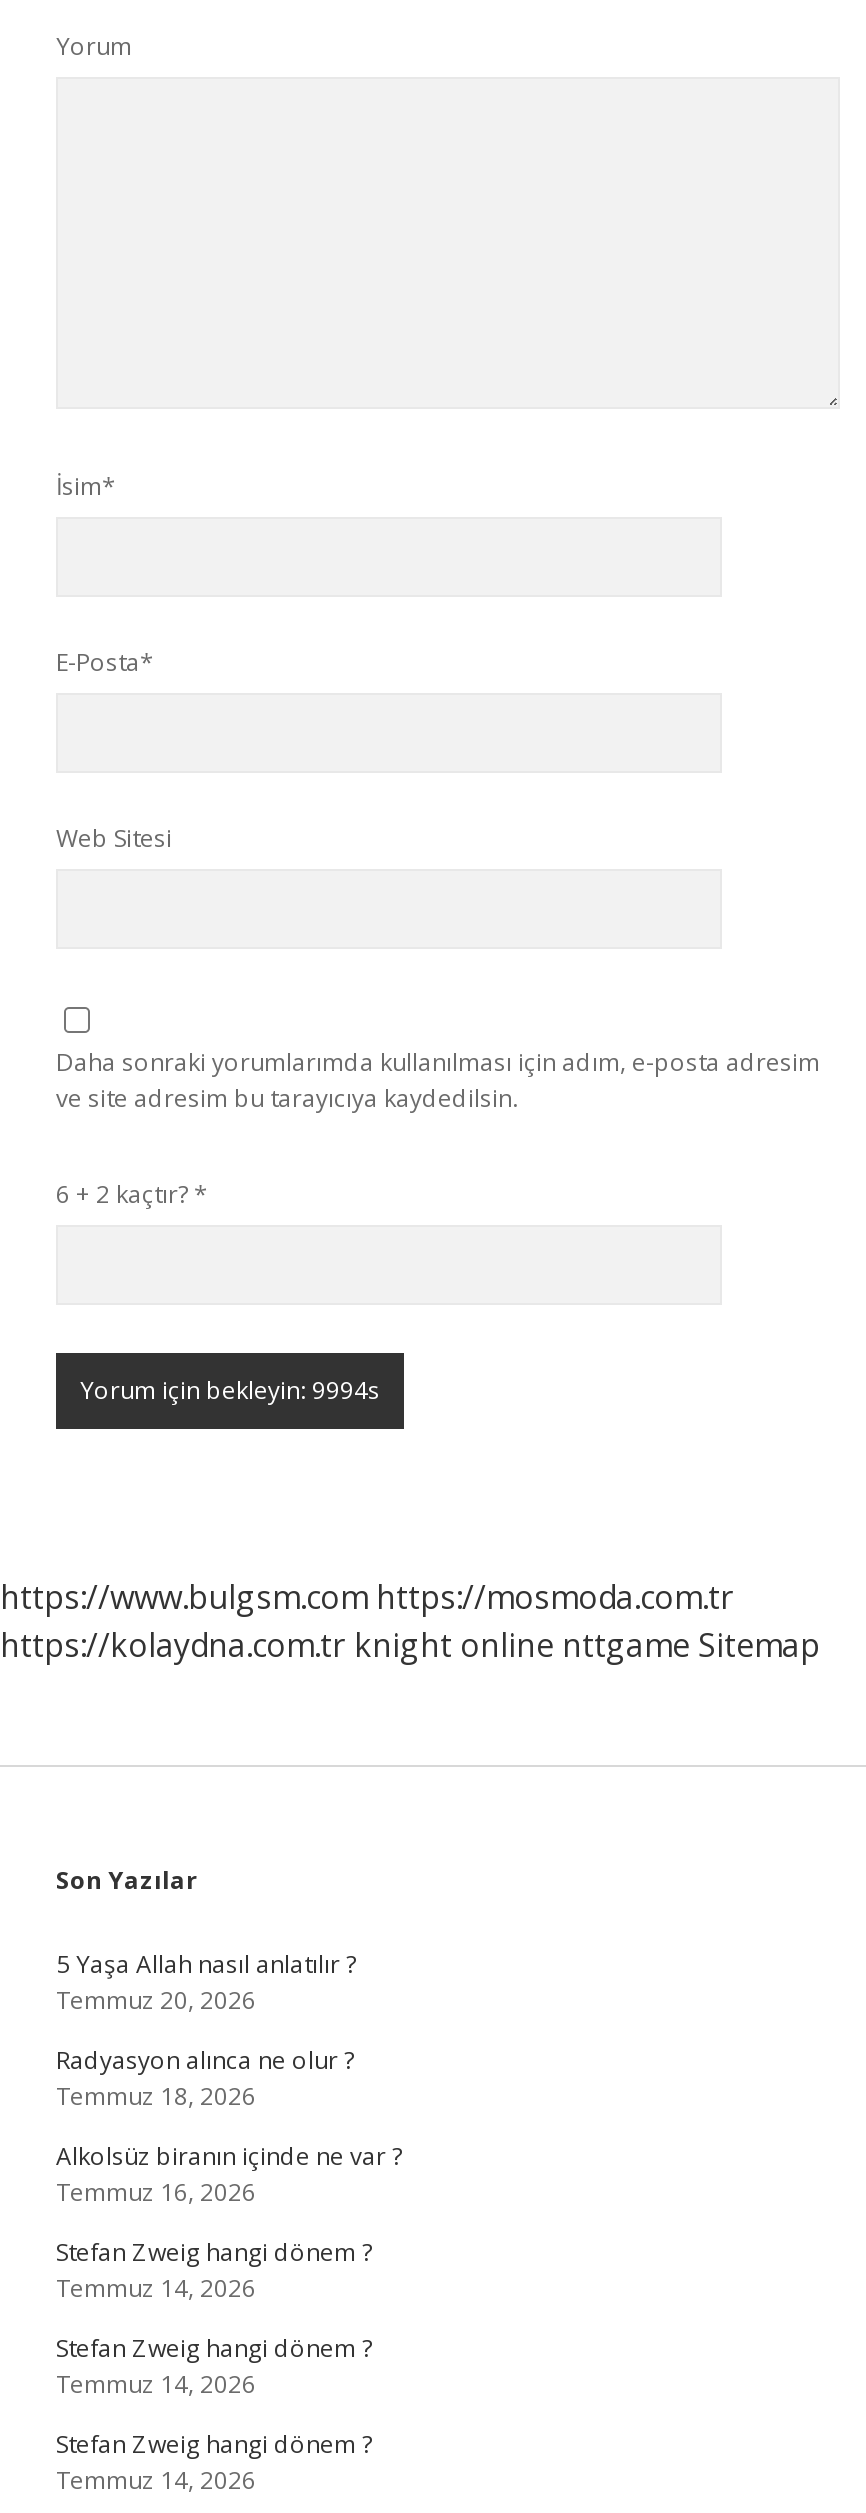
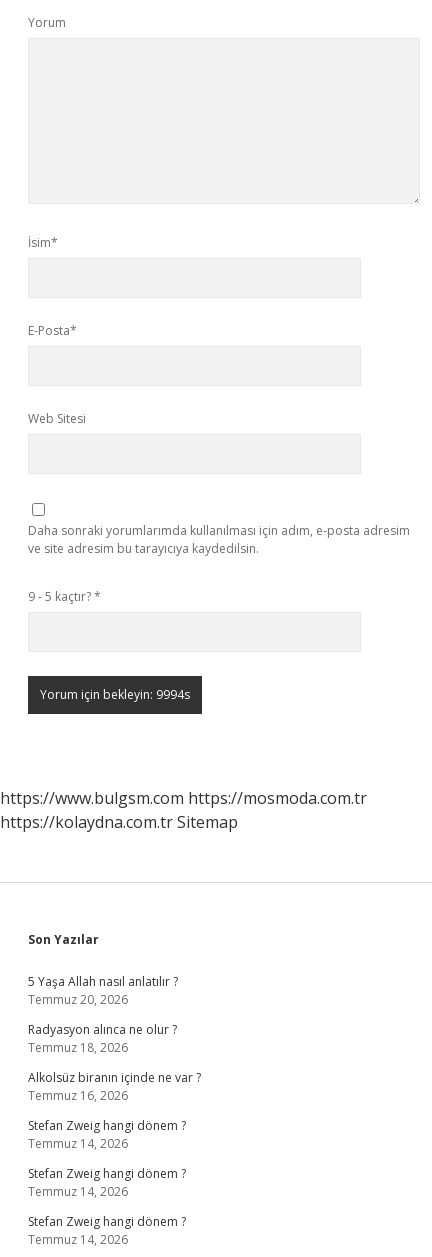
- 6 + 2 kaçtır? *
+ 9 - 5 kaçtır? *

- https://kolaydna.com.tr knight online nttgame Sitemap
+ https://kolaydna.com.tr Sitemap
